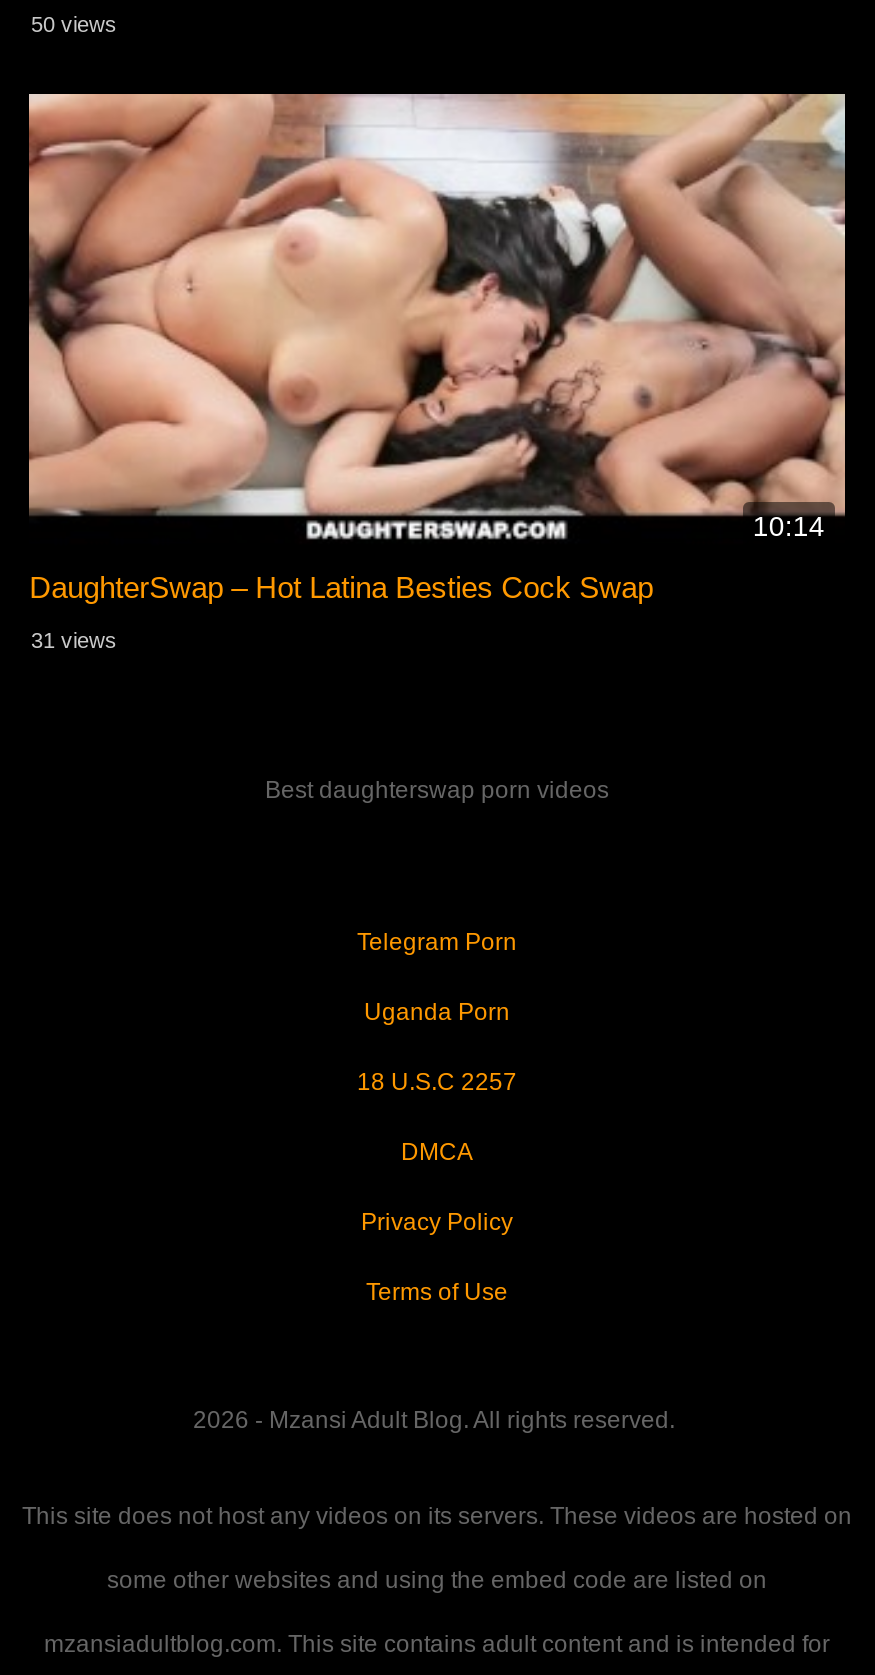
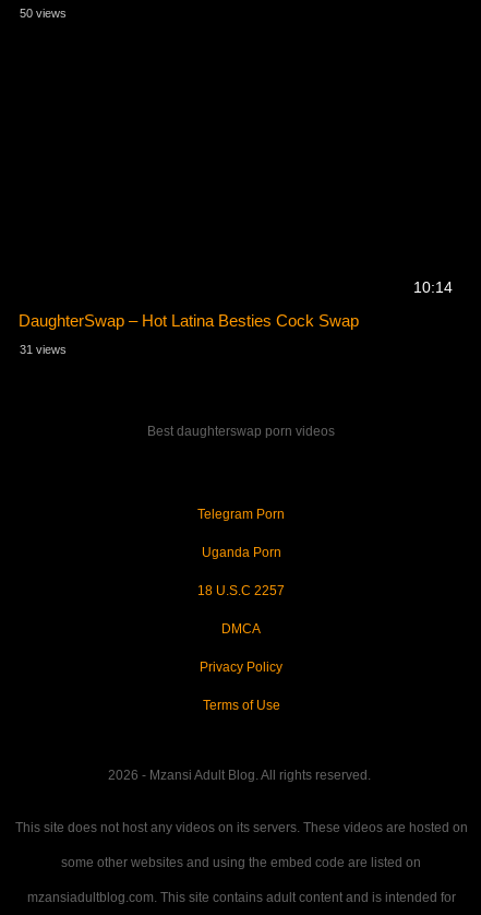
- [image]
